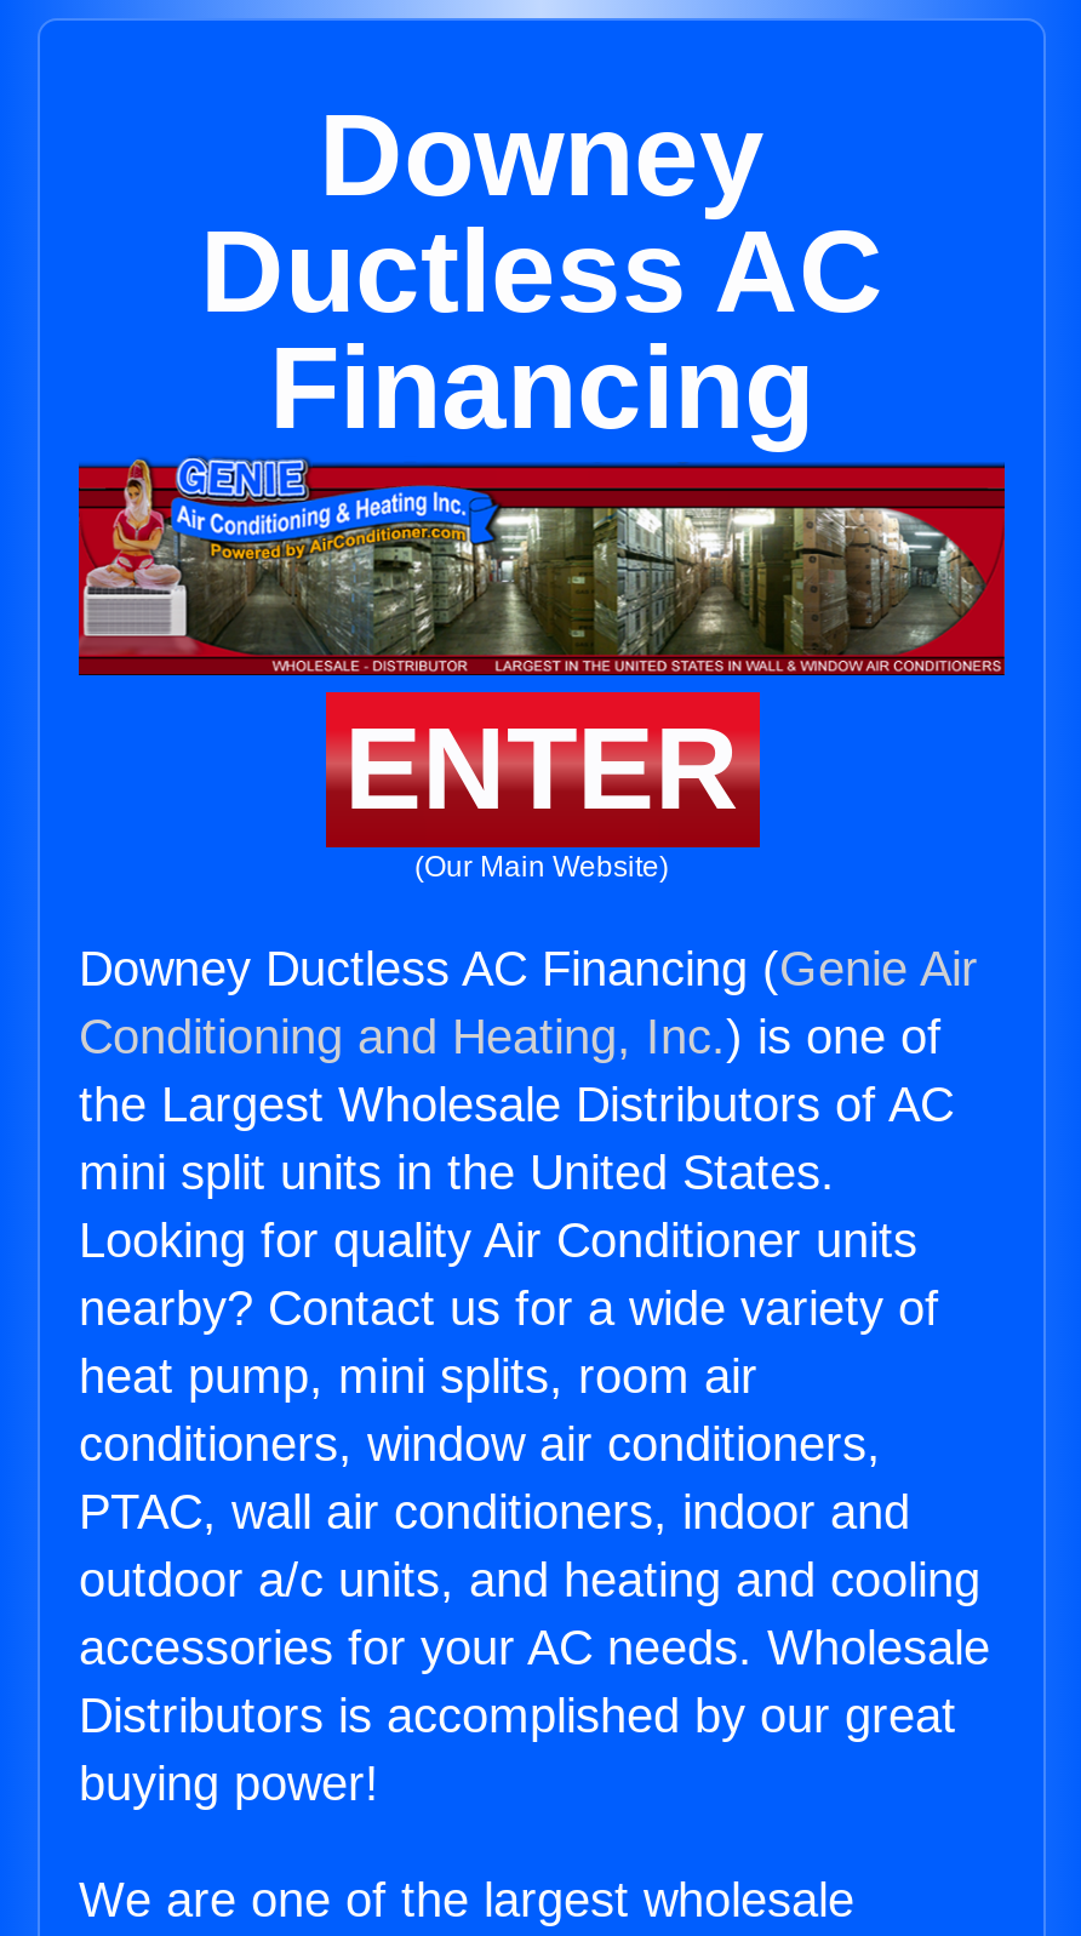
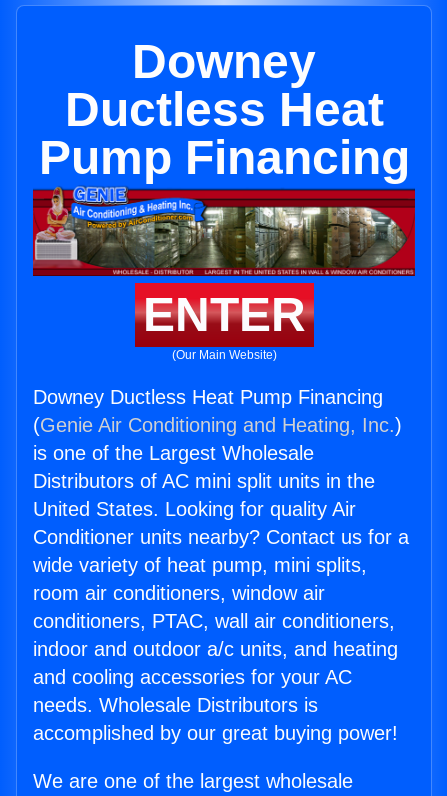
- Ductless AC
- Financing
+ Ductless Heat
+ Pump Financing

- Downey Ductless AC Financing (Genie Air
- Conditioning and Heating, Inc.) is one of
- the Largest Wholesale Distributors of AC
- mini split units in the United States.
- Looking for quality Air Conditioner units
- nearby? Contact us for a wide variety of
- heat pump, mini splits, room air
- conditioners, window air conditioners,
- PTAC, wall air conditioners, indoor and
- outdoor a/c units, and heating and cooling
- accessories for your AC needs. Wholesale
- Distributors is accomplished by our great
- buying power!
+ Downey Ductless Heat Pump Financing
+ (Genie Air Conditioning and Heating, Inc.)
+ is one of the Largest Wholesale
+ Distributors of AC mini split units in the
+ United States. Looking for quality Air
+ Conditioner units nearby? Contact us for a
+ wide variety of heat pump, mini splits,
+ room air conditioners, window air
+ conditioners, PTAC, wall air conditioners,
+ indoor and outdoor a/c units, and heating
+ and cooling accessories for your AC
+ needs. Wholesale Distributors is
+ accomplished by our great buying power!
